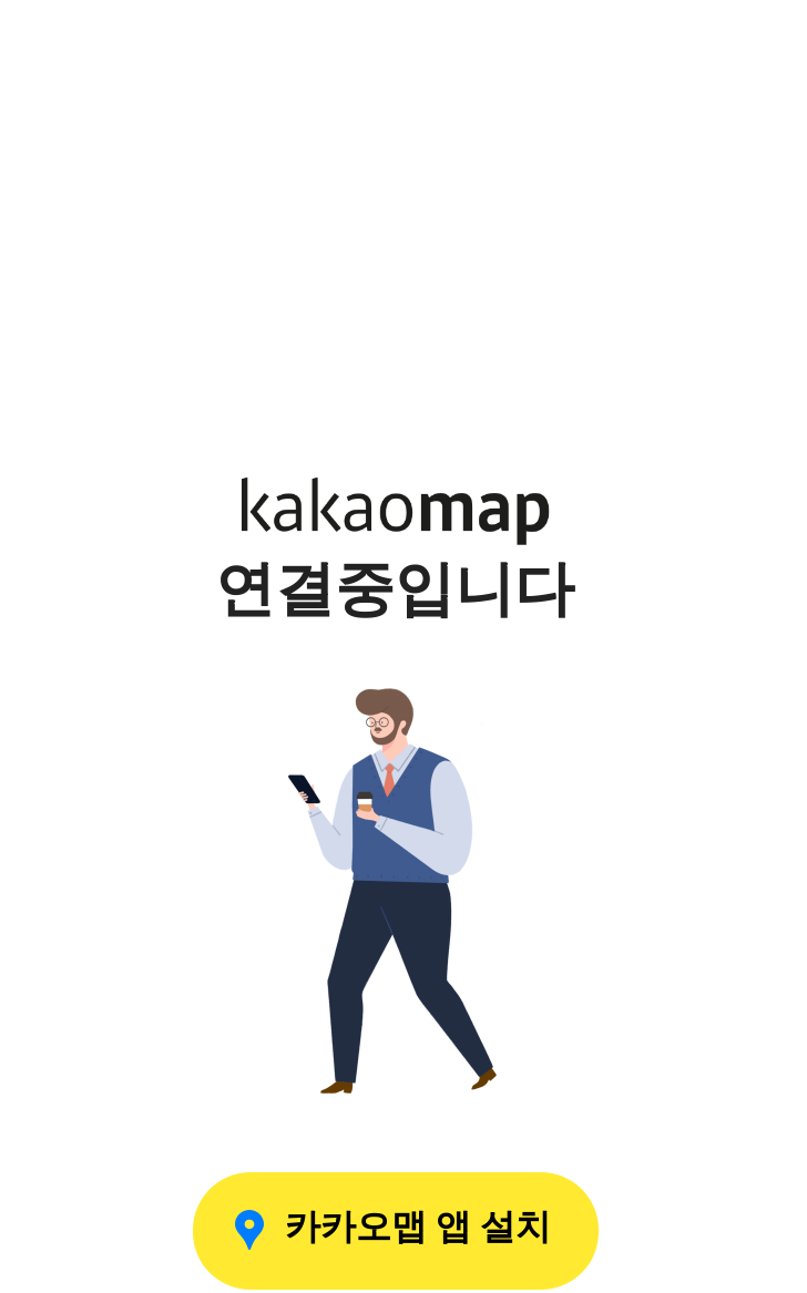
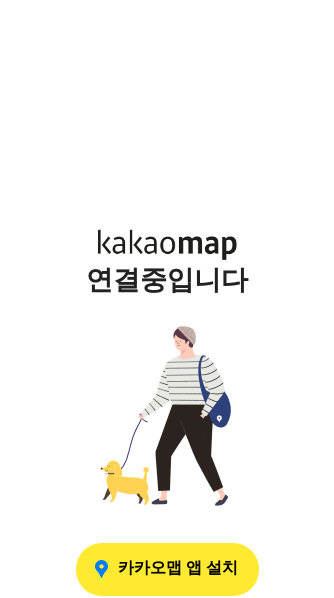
- [image]
+ [image]
